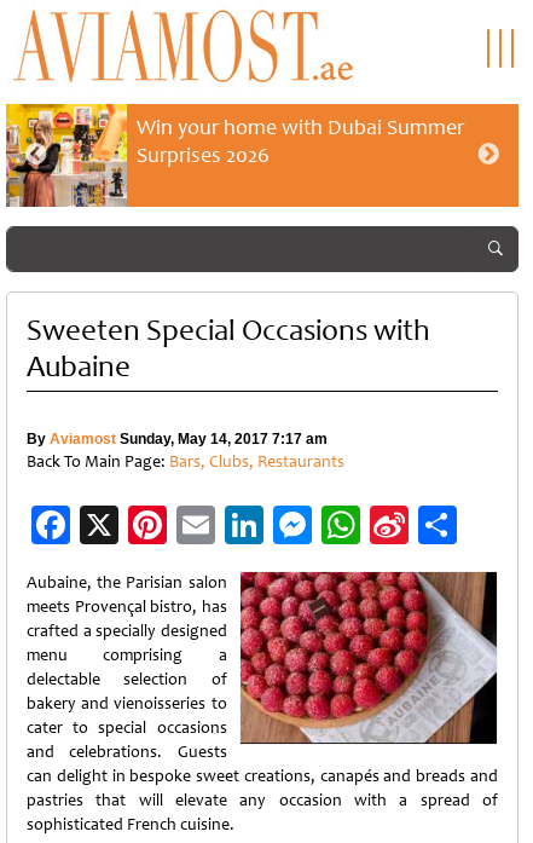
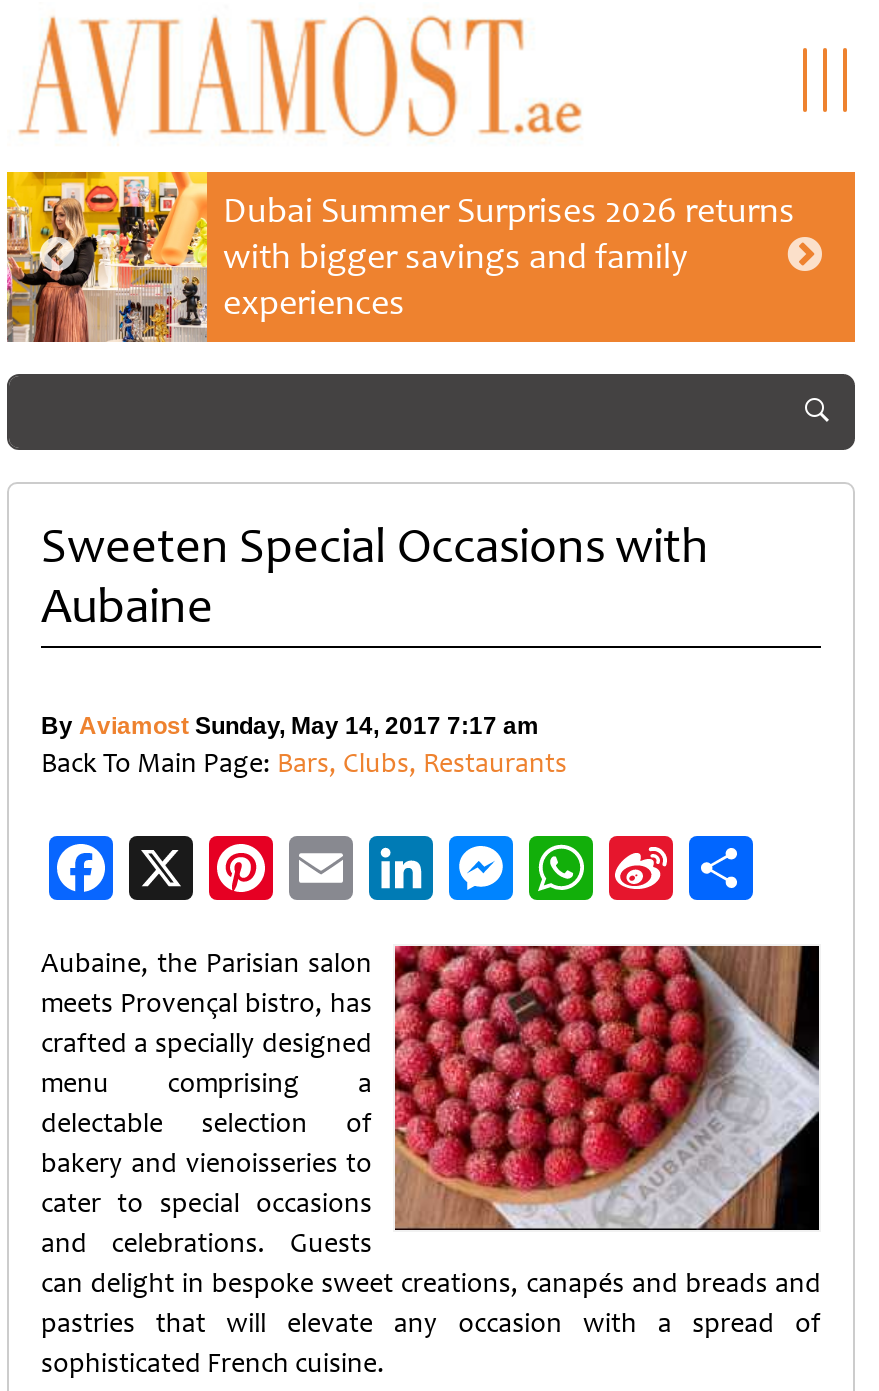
- Win your home with Dubai Summer
- Surprises 2026
+ Dubai Summer Surprises 2026 returns
+ with bigger savings and family
+ experiences
